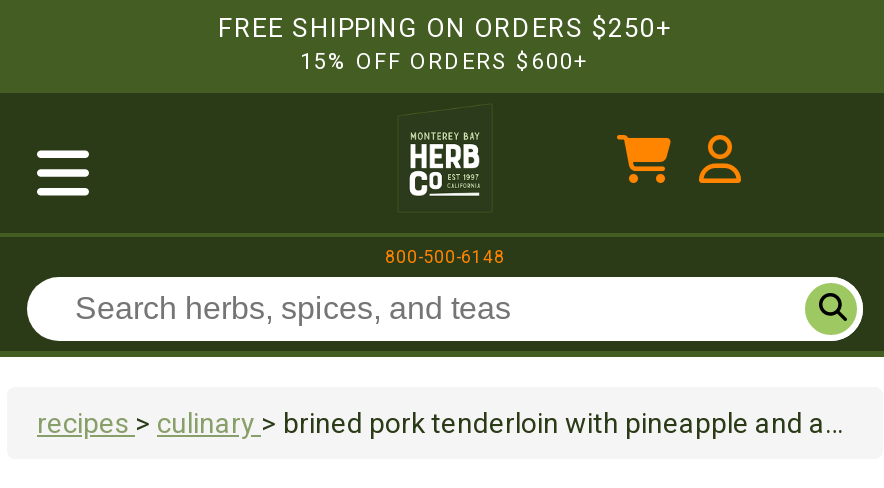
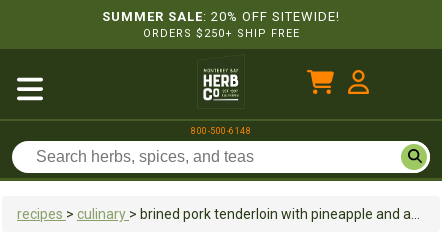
- FREE SHIPPING ON ORDERS $250+
- 15% OFF ORDERS $600+
+ SUMMER SALE: 20% OFF SITEWIDE!
+ ORDERS $250+ SHIP FREE
